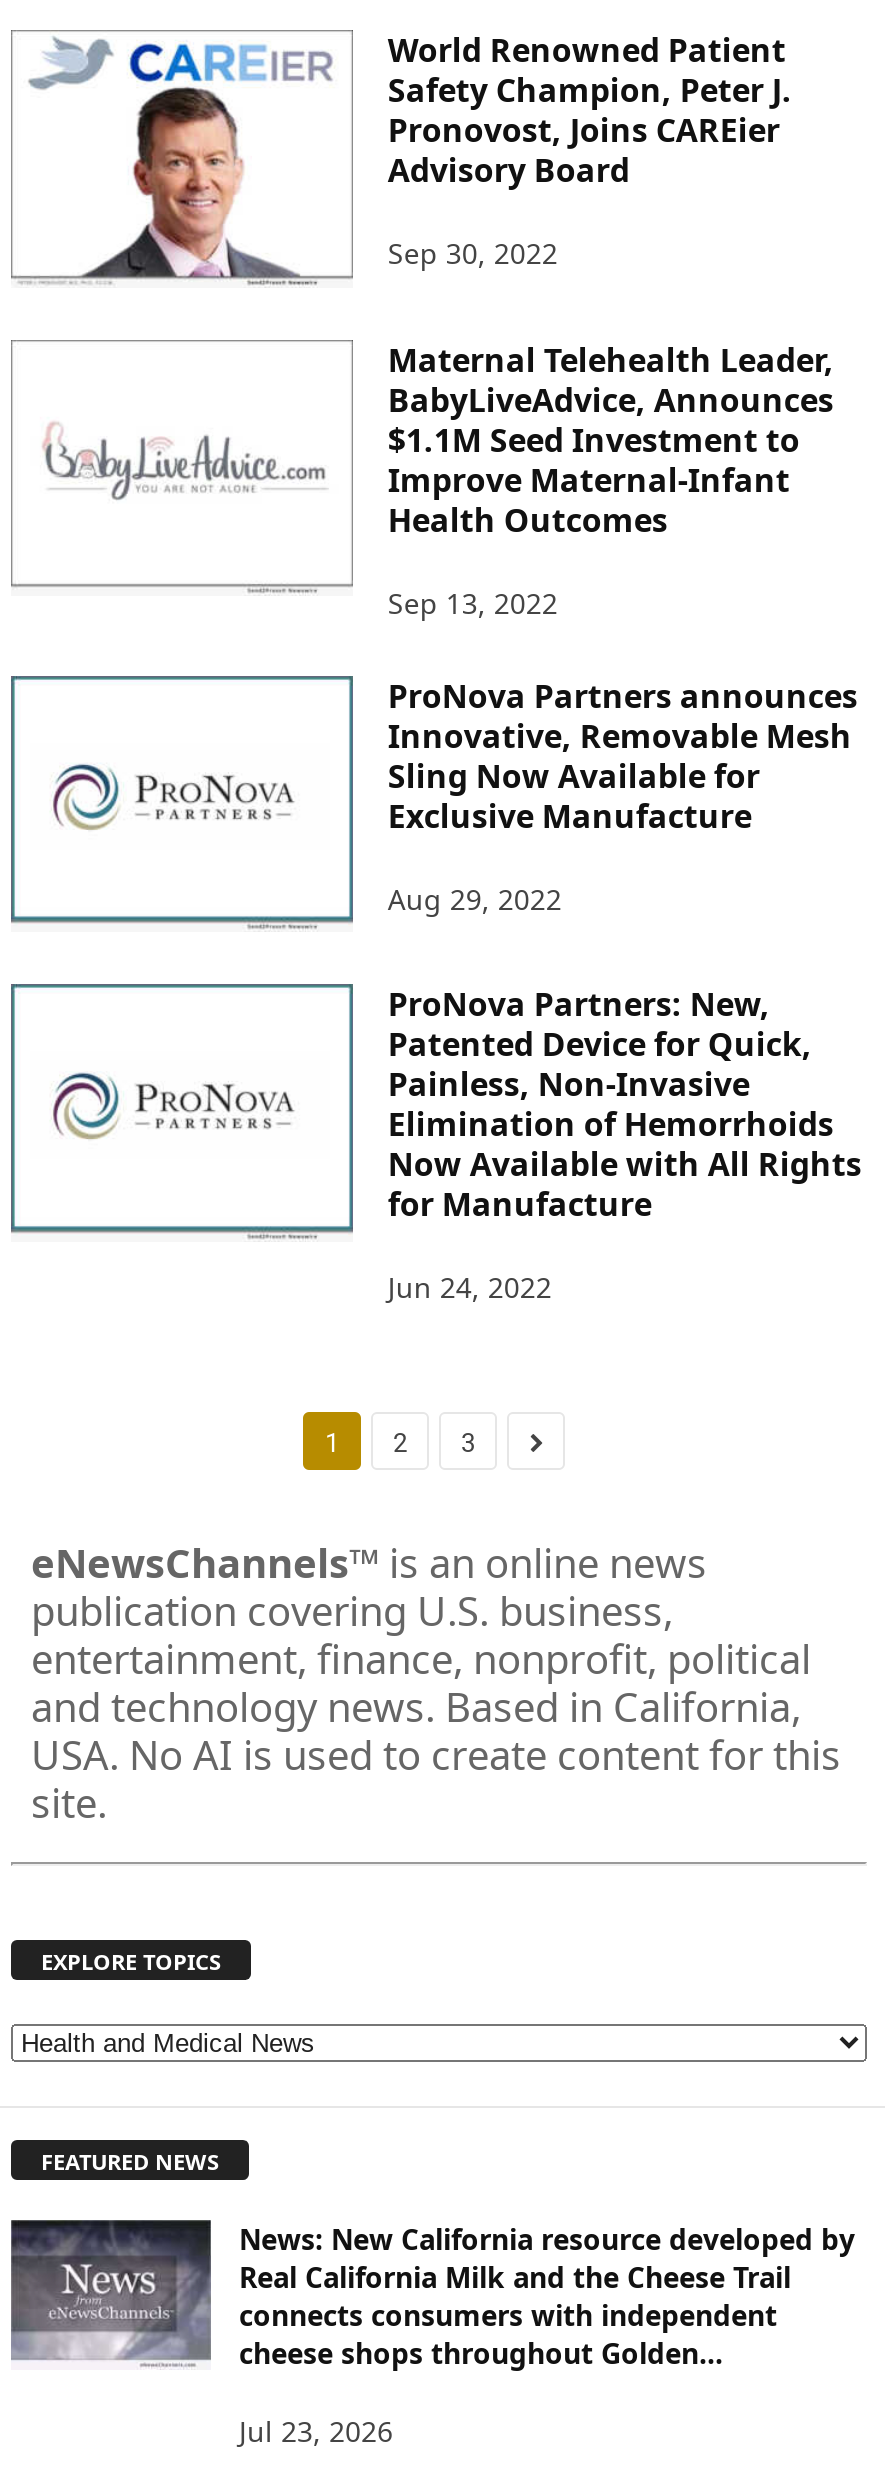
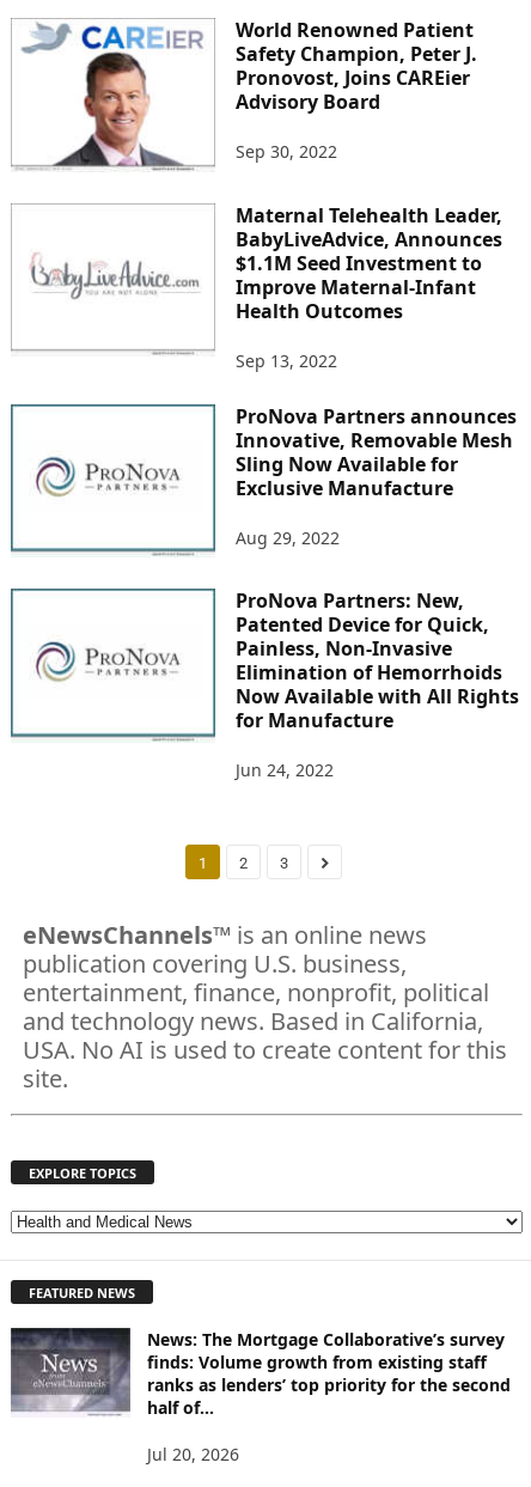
- News: New California resource developed by
- Real California Milk and the Cheese Trail
- connects consumers with independent
- cheese shops throughout Golden...
+ News: The Mortgage Collaborative’s survey
+ finds: Volume growth from existing staff
+ ranks as lenders’ top priority for the second
+ half of...

- Jul 23, 2026
+ Jul 20, 2026
